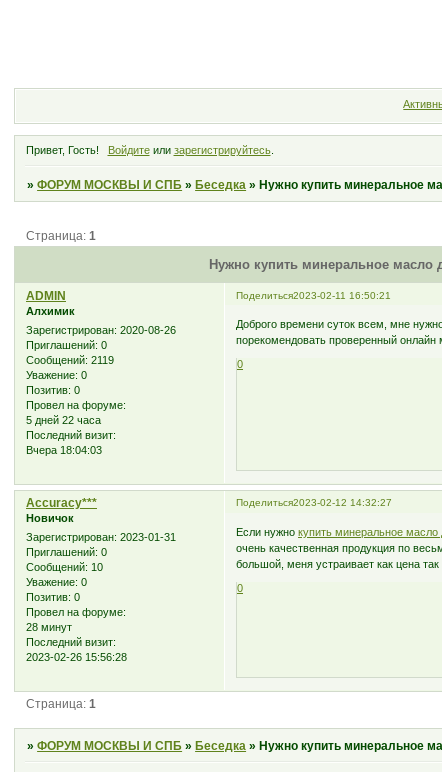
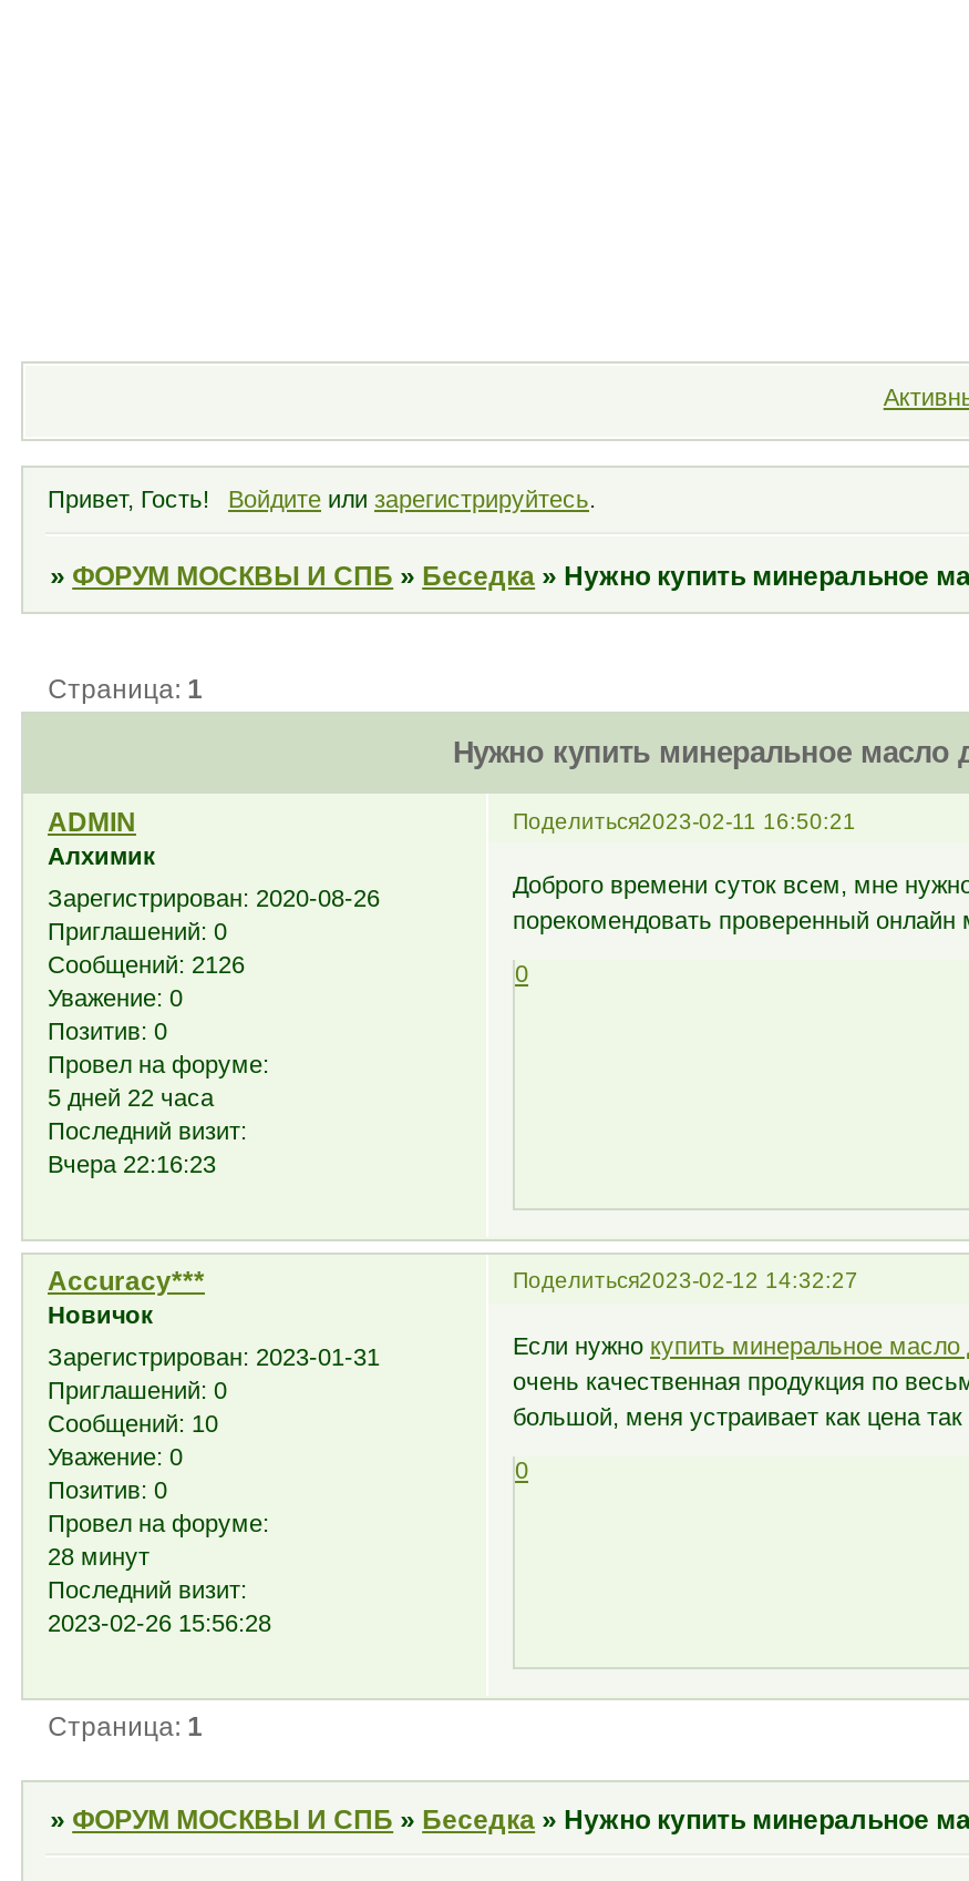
- Сообщений: 2119
+ Сообщений: 2126

- Вчера 18:04:03
+ Вчера 22:16:23
